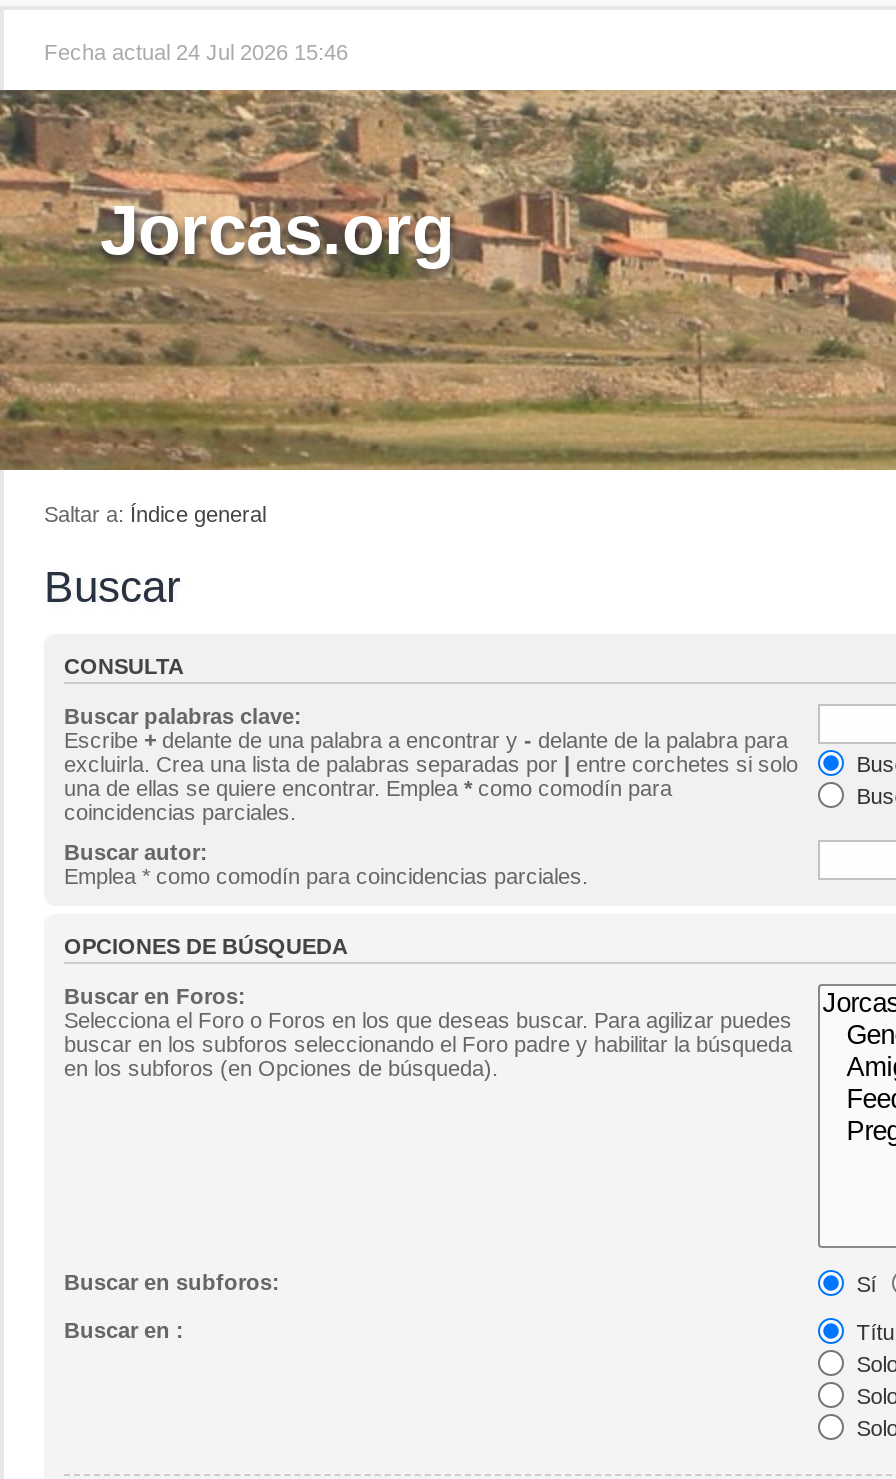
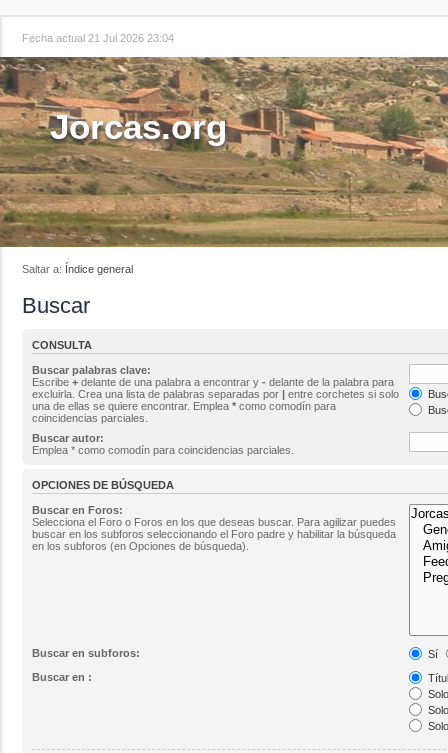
- Fecha actual 24 Jul 2026 15:46
+ Fecha actual 21 Jul 2026 23:04
